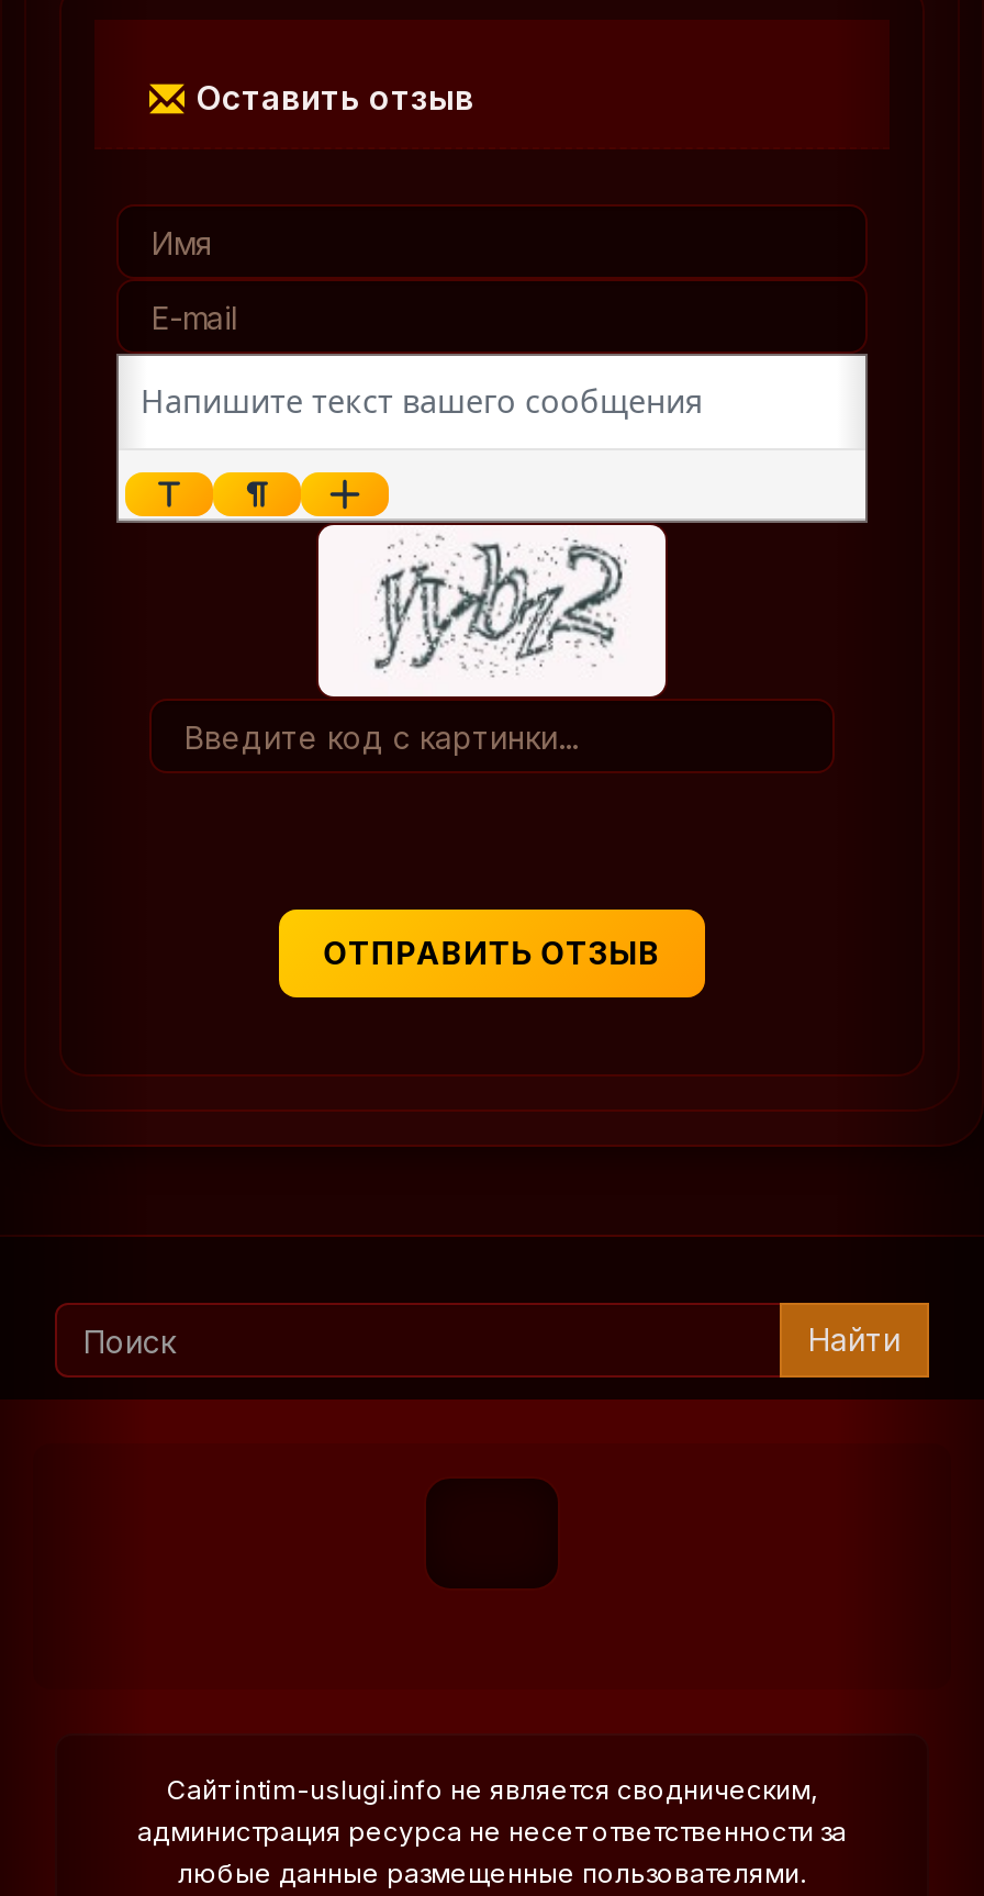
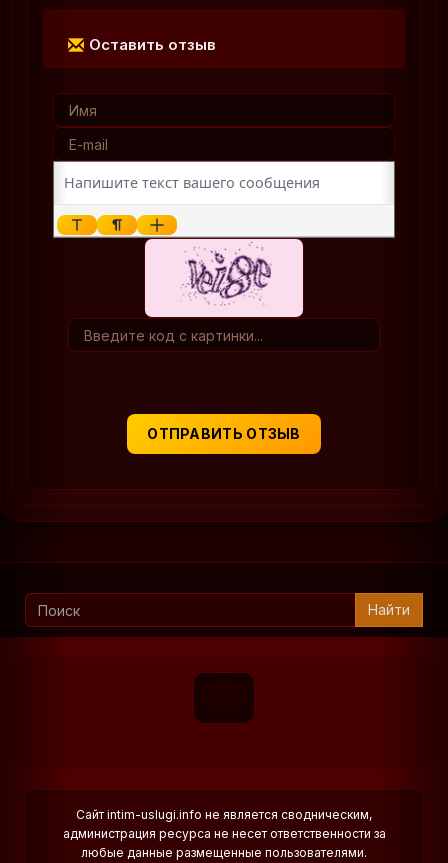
- [image]
+ [image]
